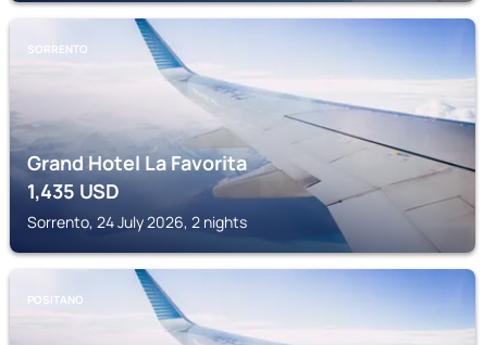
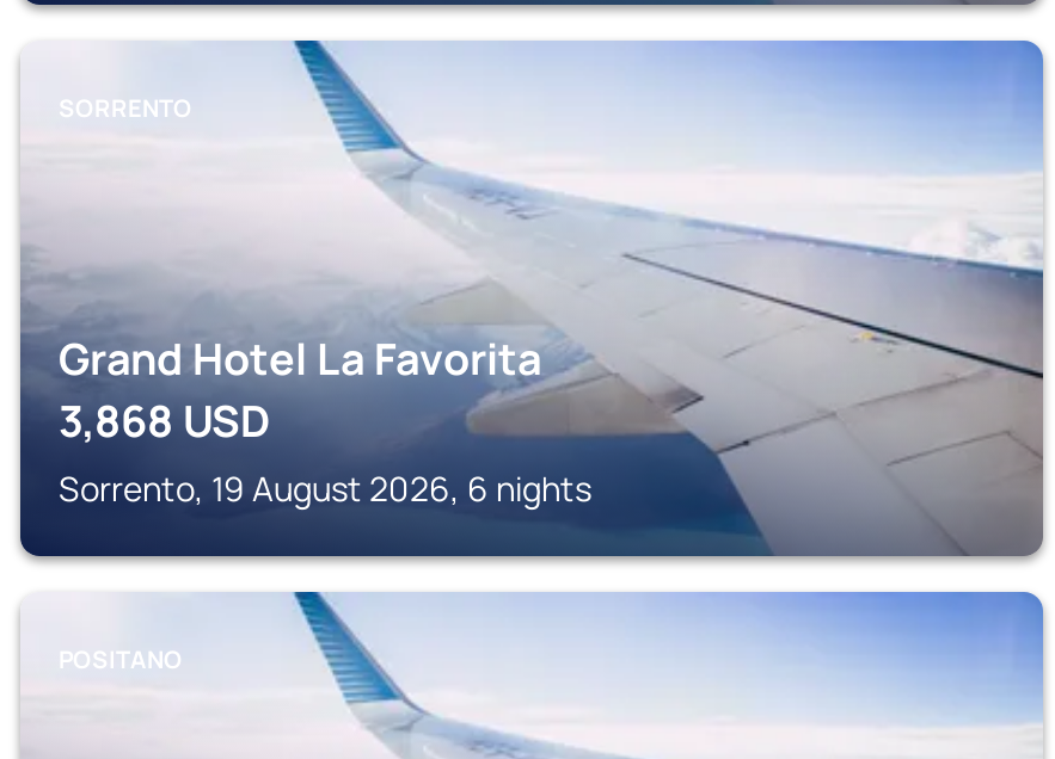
- 1,435 USD
+ 3,868 USD

- Sorrento, 24 July 2026, 2 nights
+ Sorrento, 19 August 2026, 6 nights
